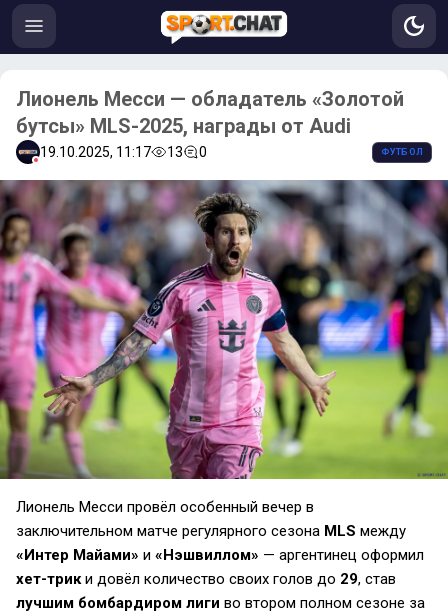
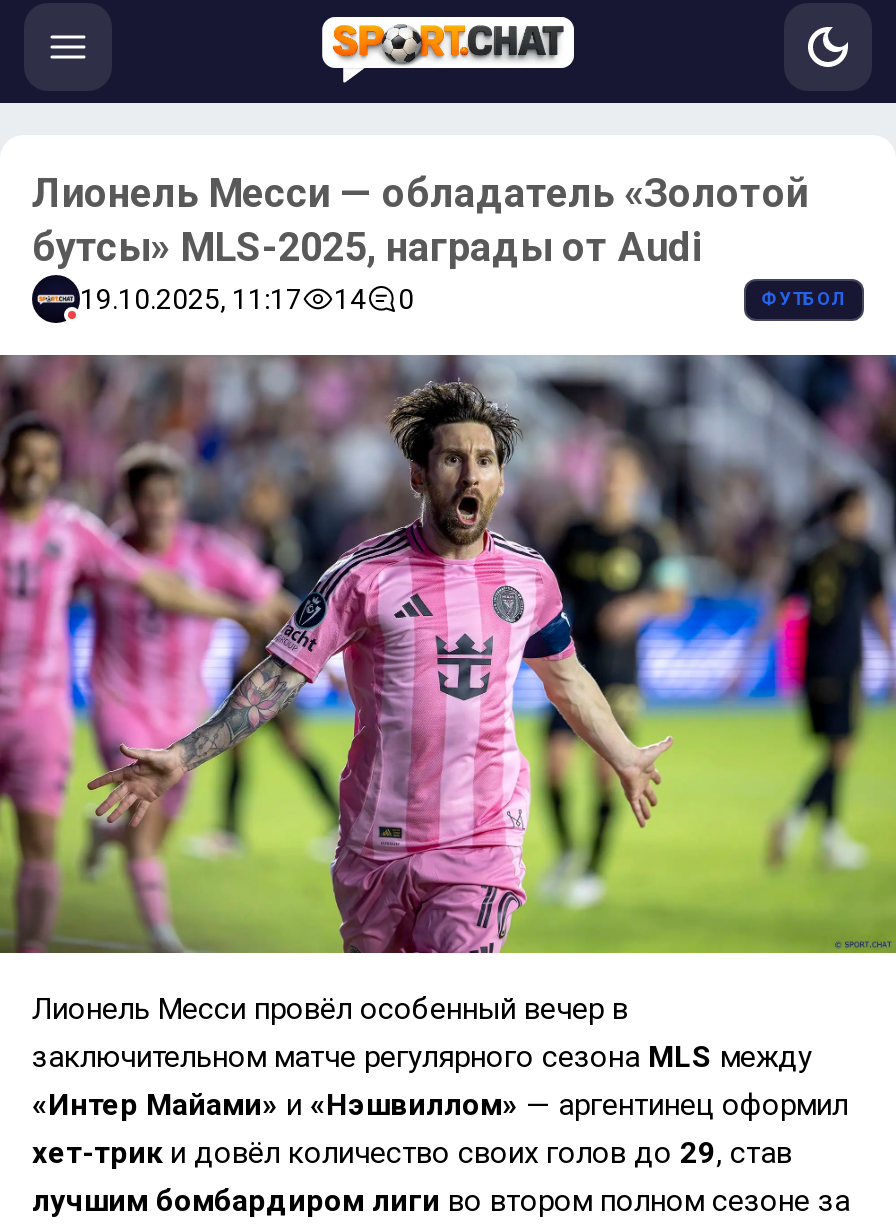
- 19.10.2025, 11:17 13 0
+ 19.10.2025, 11:17 14 0
